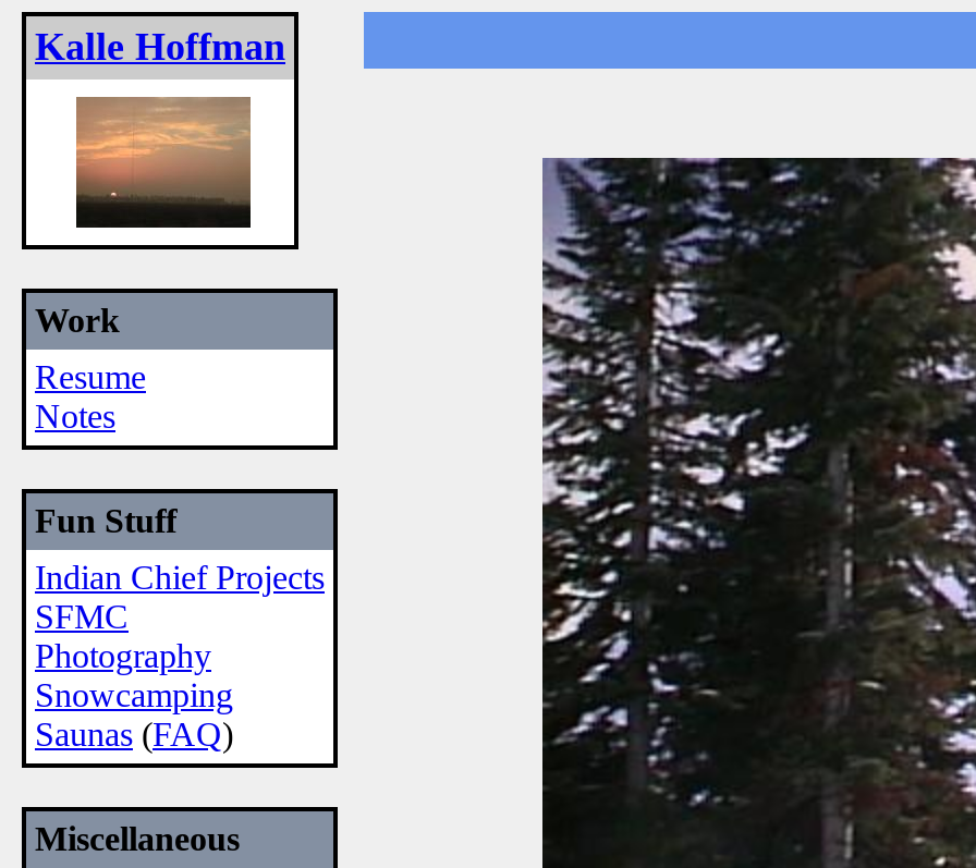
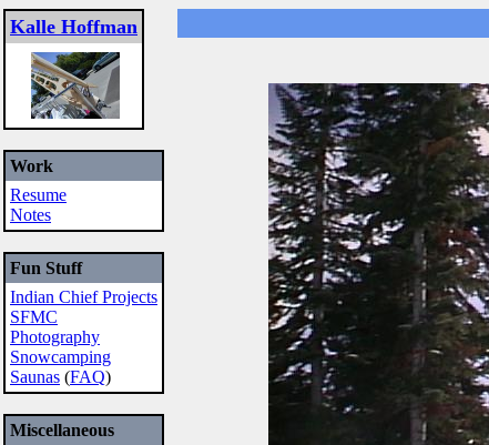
- [image]
+ [image]
